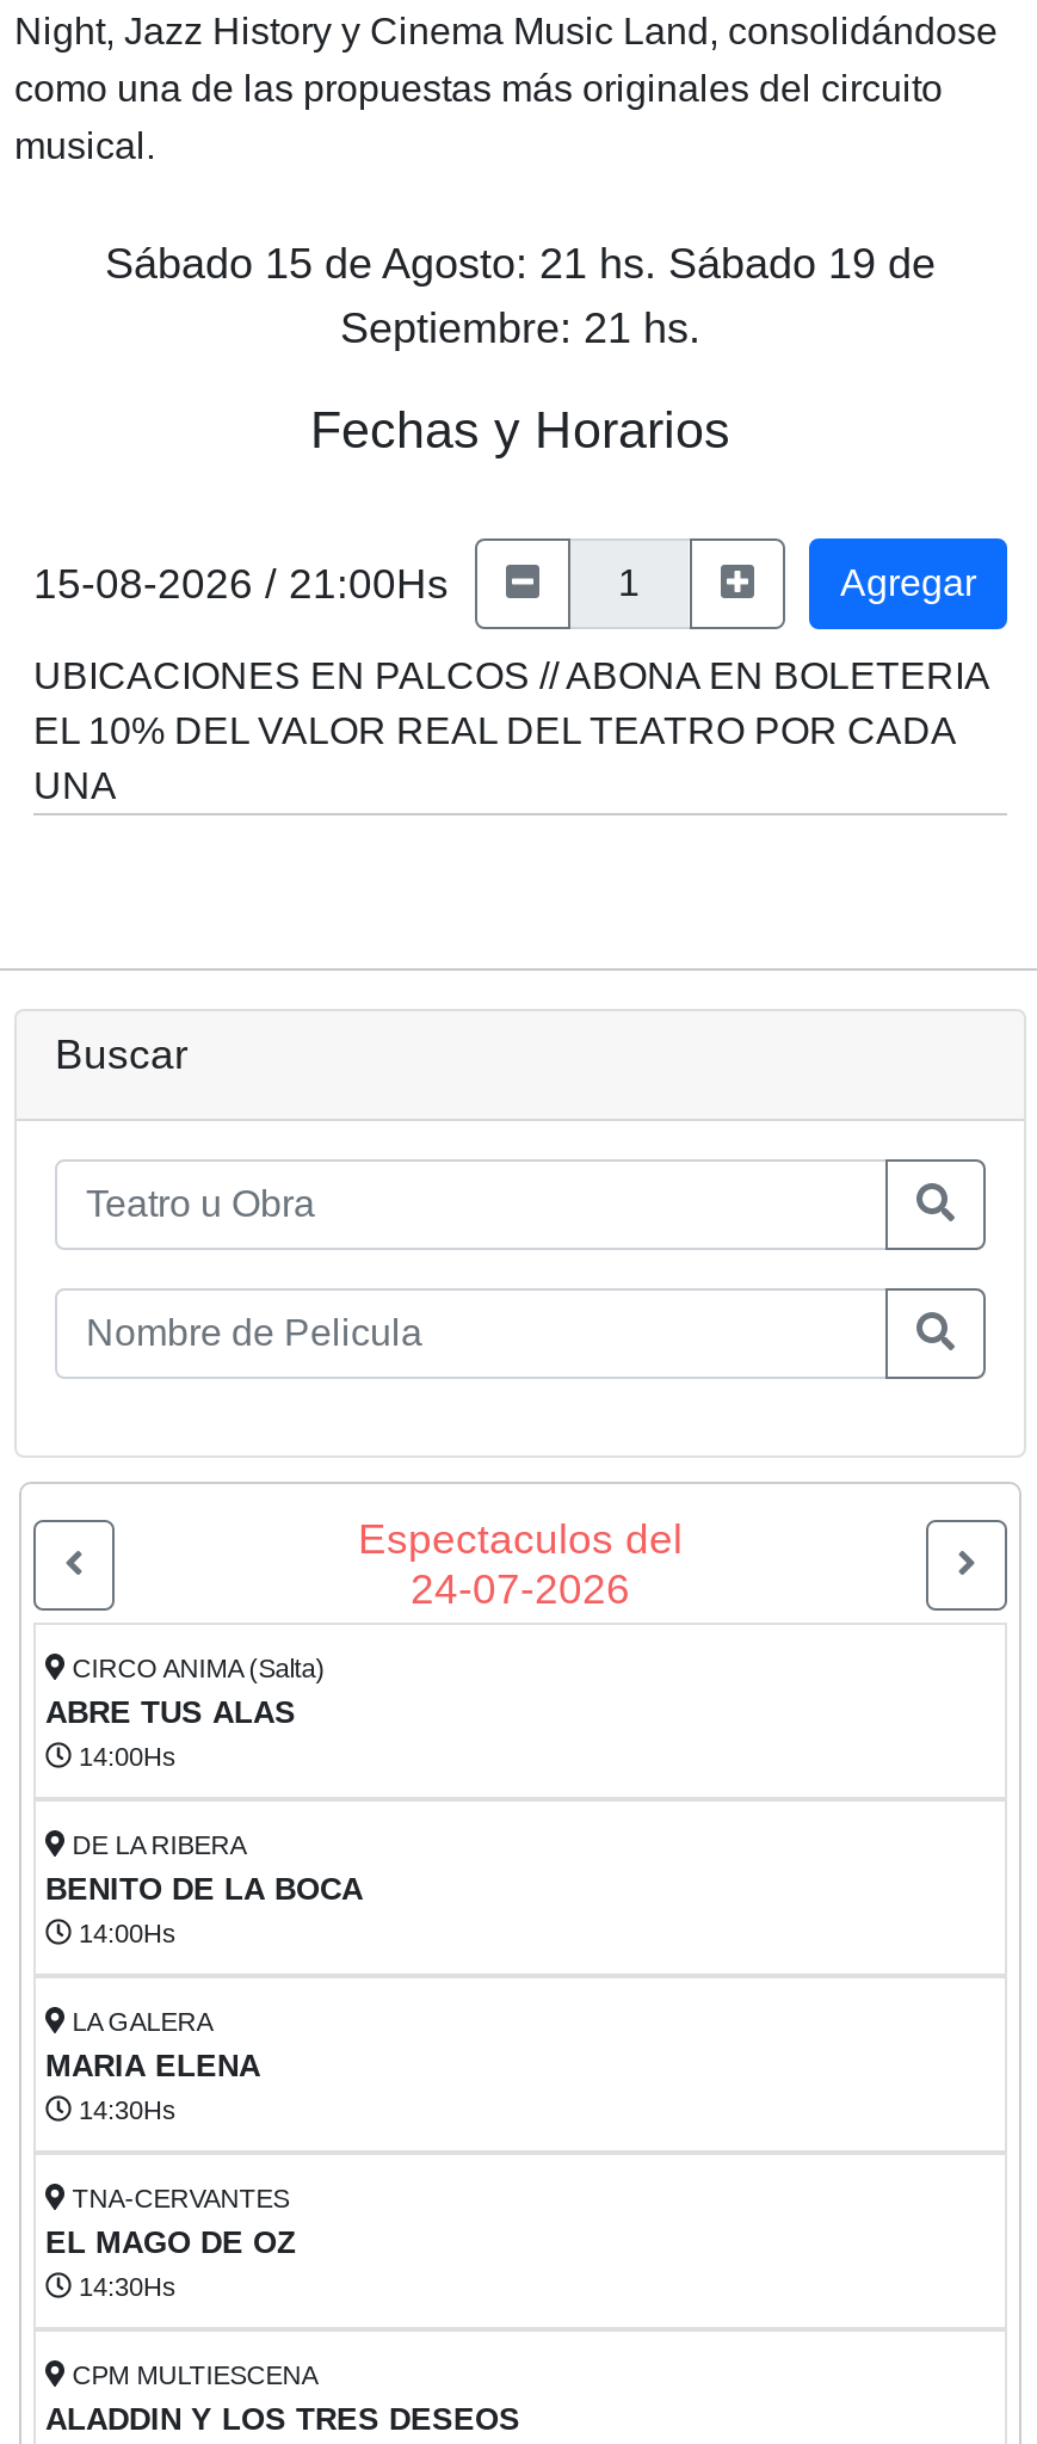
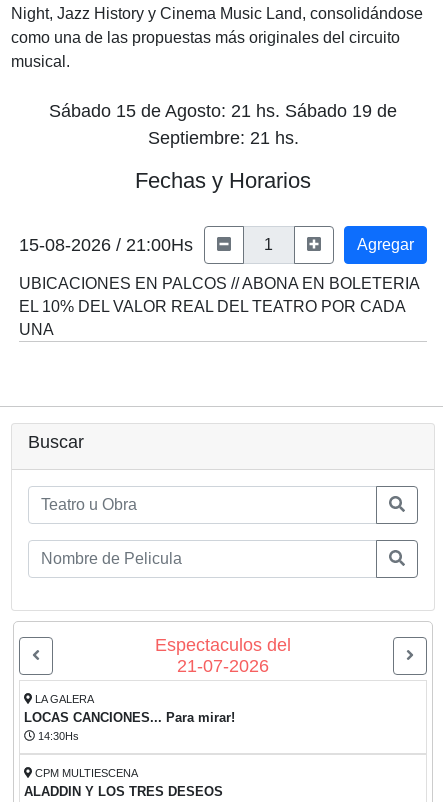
- 24-07-2026
- CIRCO ANIMA (Salta)
- ABRE TUS ALAS
- 14:00Hs
- DE LA RIBERA
- BENITO DE LA BOCA
- 14:00Hs
+ 21-07-2026

- MARIA ELENA
- 14:30Hs
- TNA-CERVANTES
- EL MAGO DE OZ
+ LOCAS CANCIONES... Para mirar!
